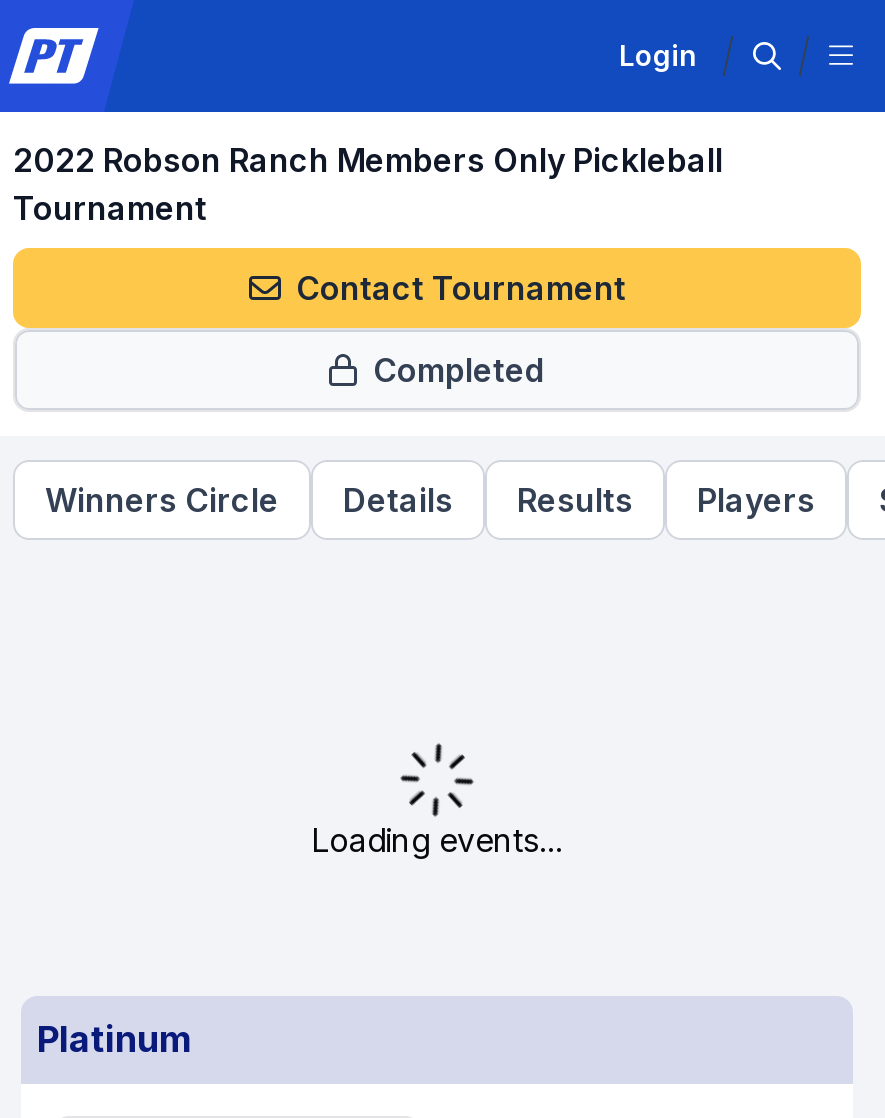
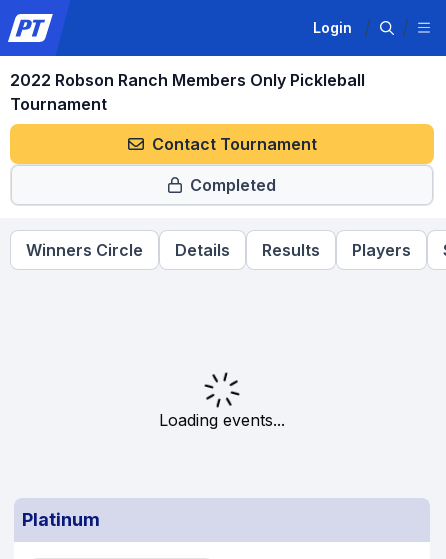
- [image]
+ [image]
